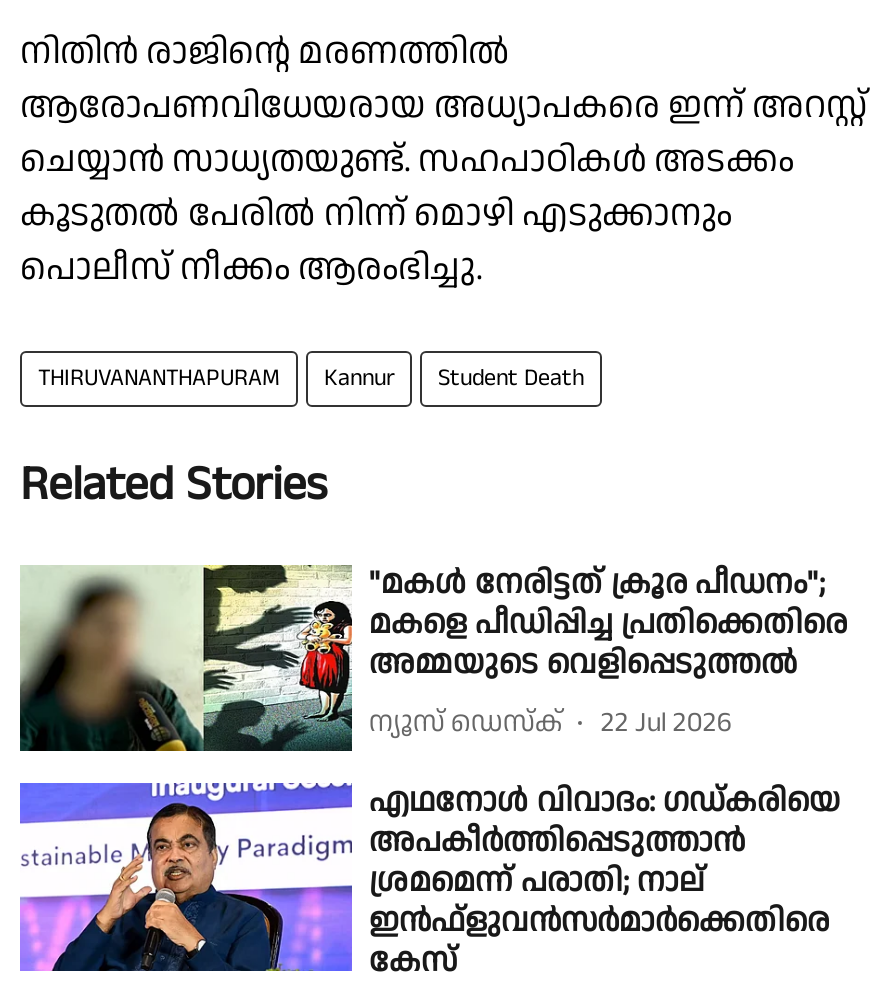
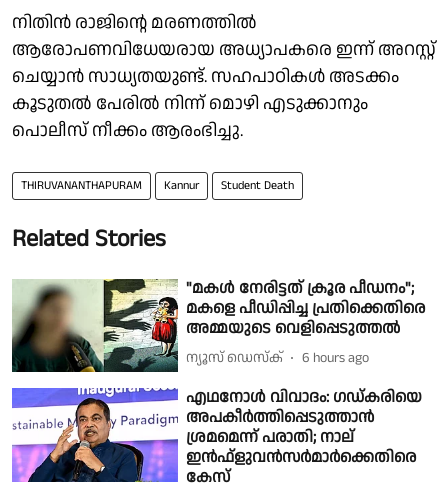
- 22 Jul 2026
+ 6 hours ago
